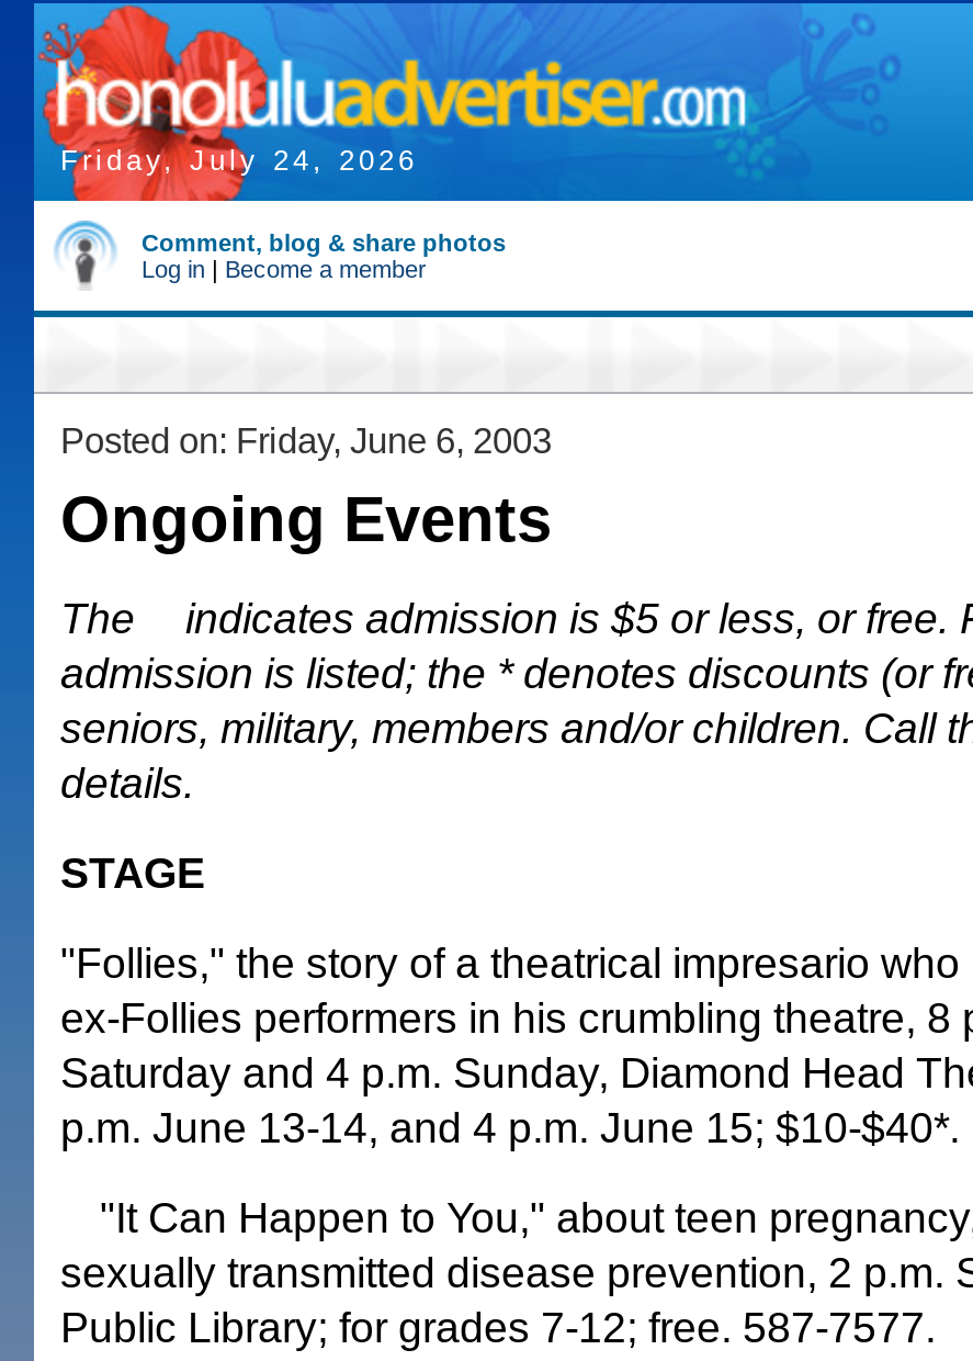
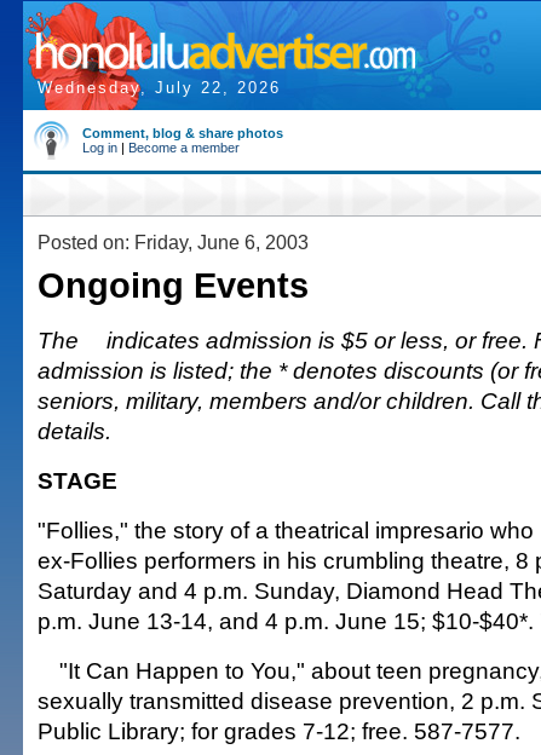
- Friday, July 24, 2026
+ Wednesday, July 22, 2026
